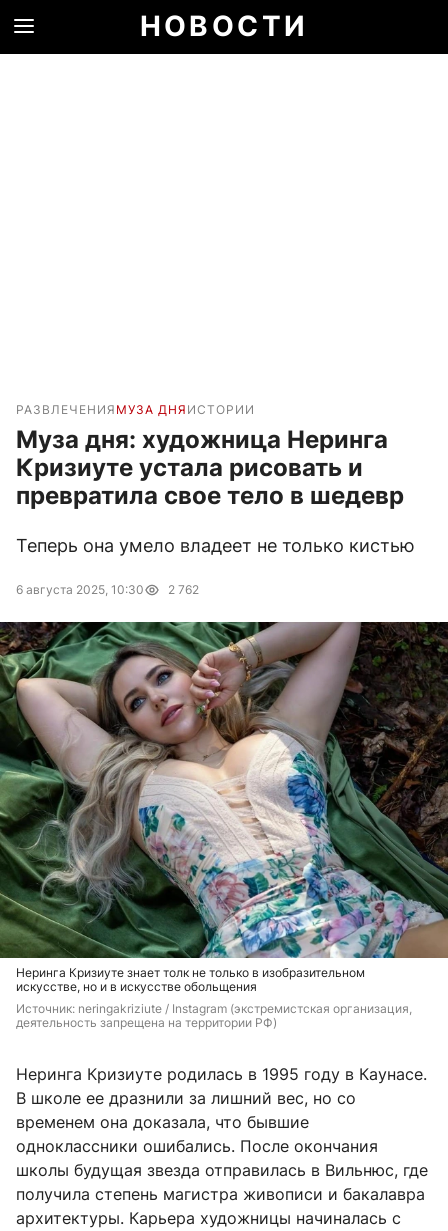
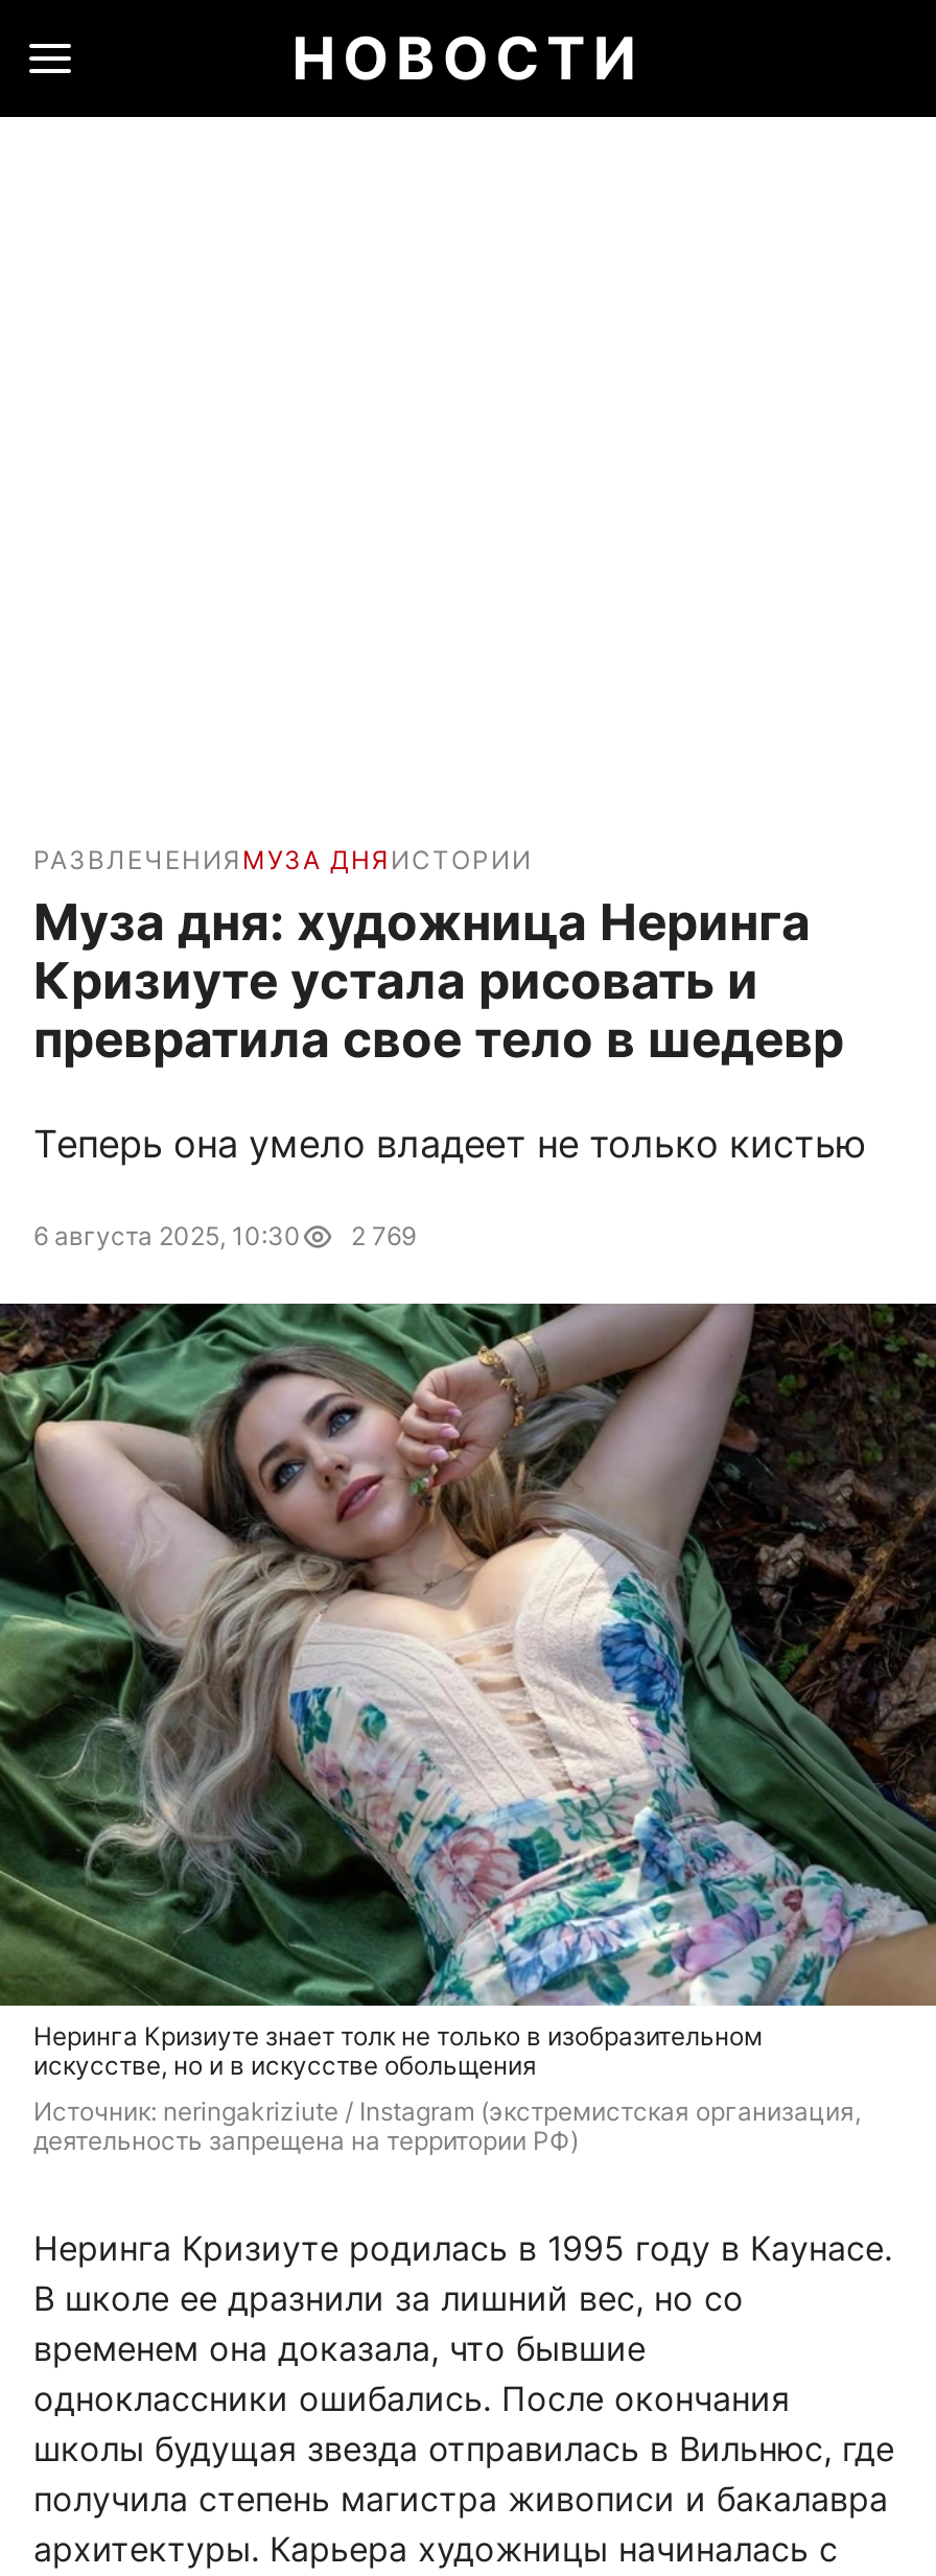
- 6 августа 2025, 10:30 2 762
+ 6 августа 2025, 10:30 2 769
